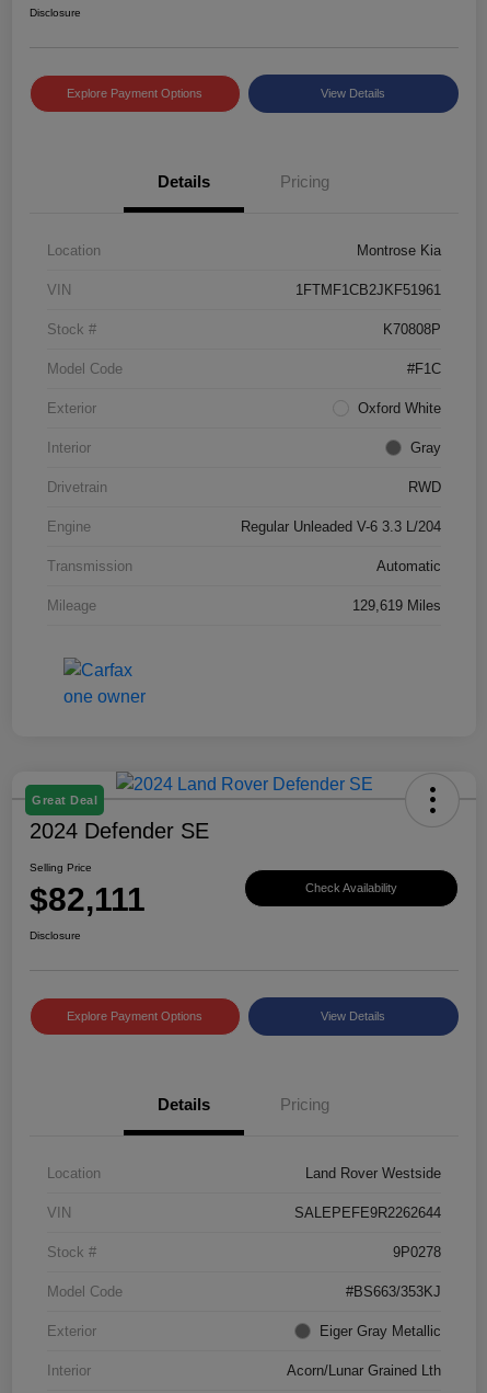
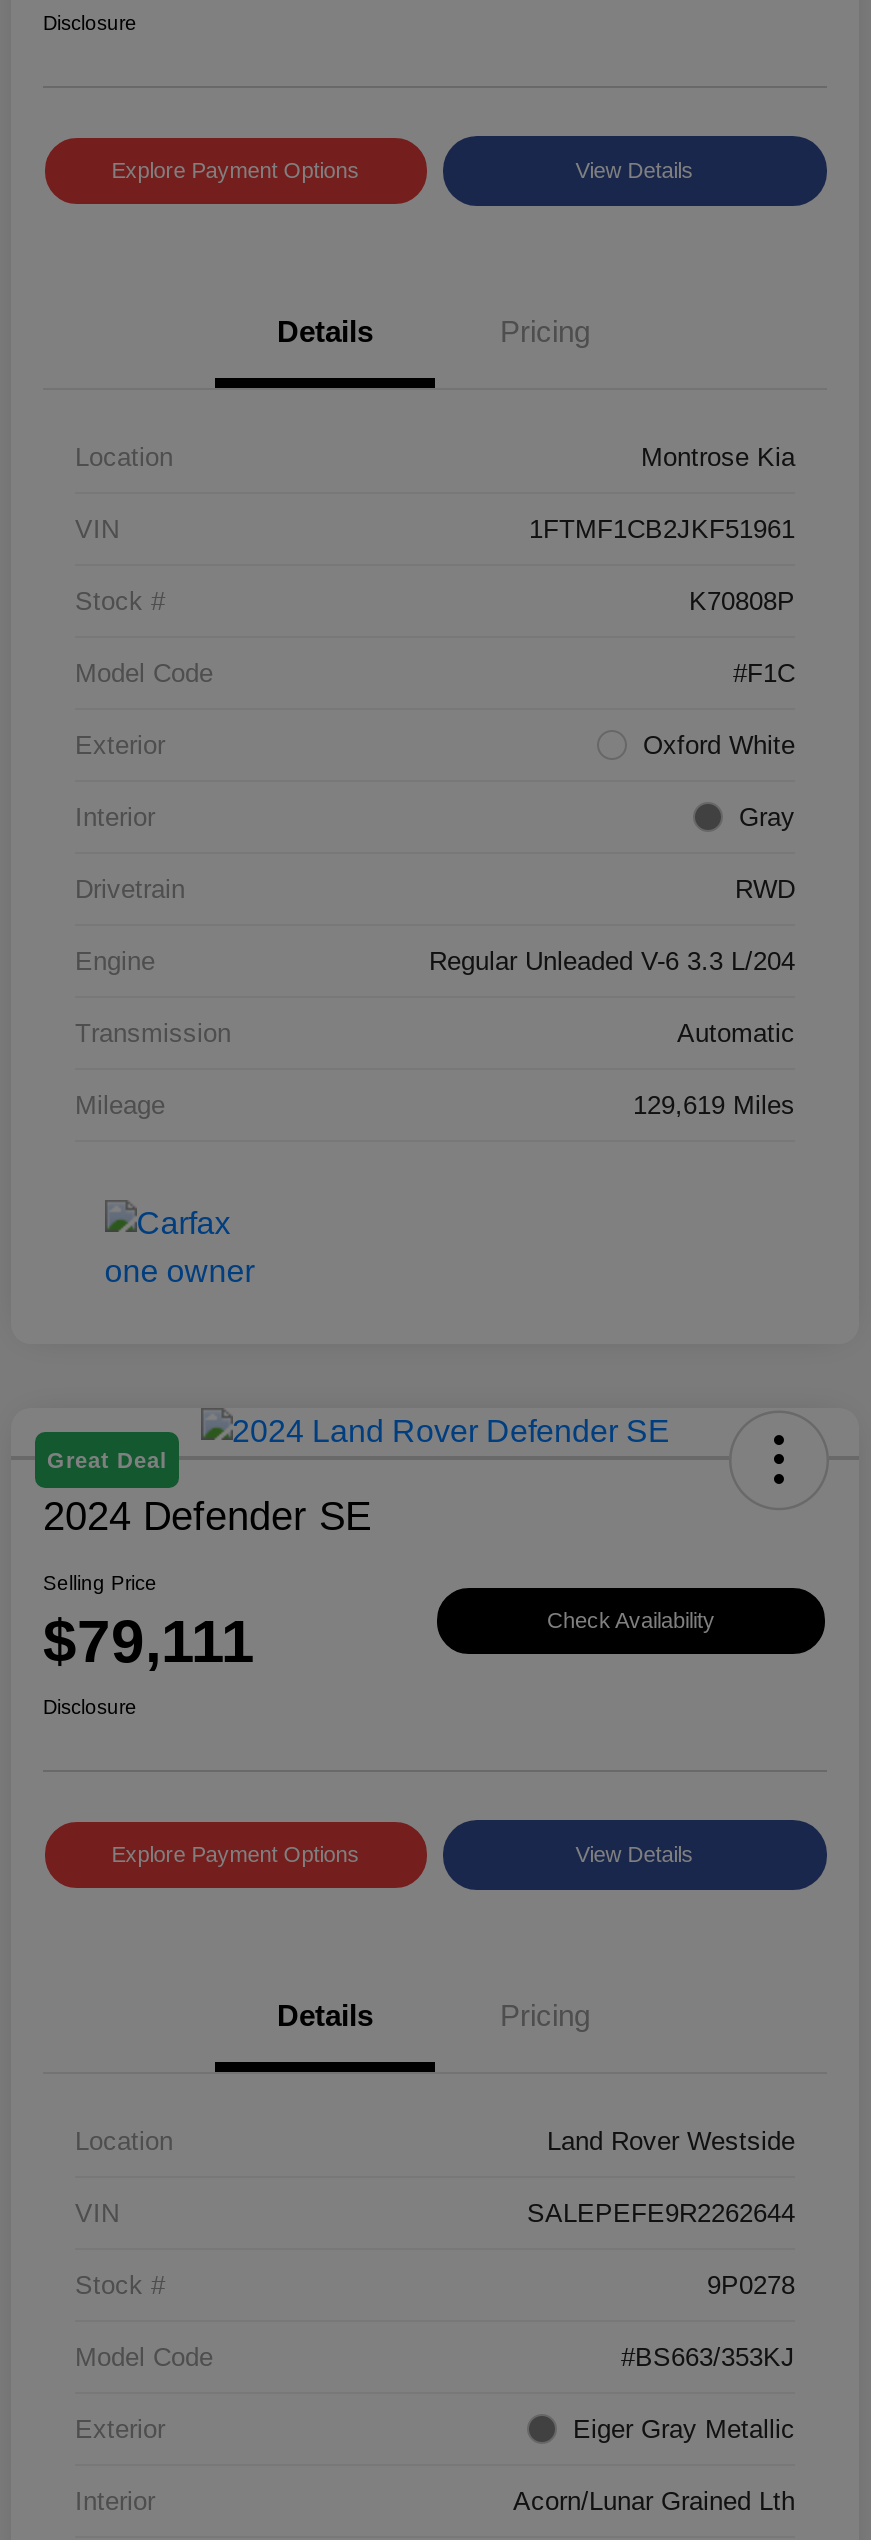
- $82,111
+ $79,111
